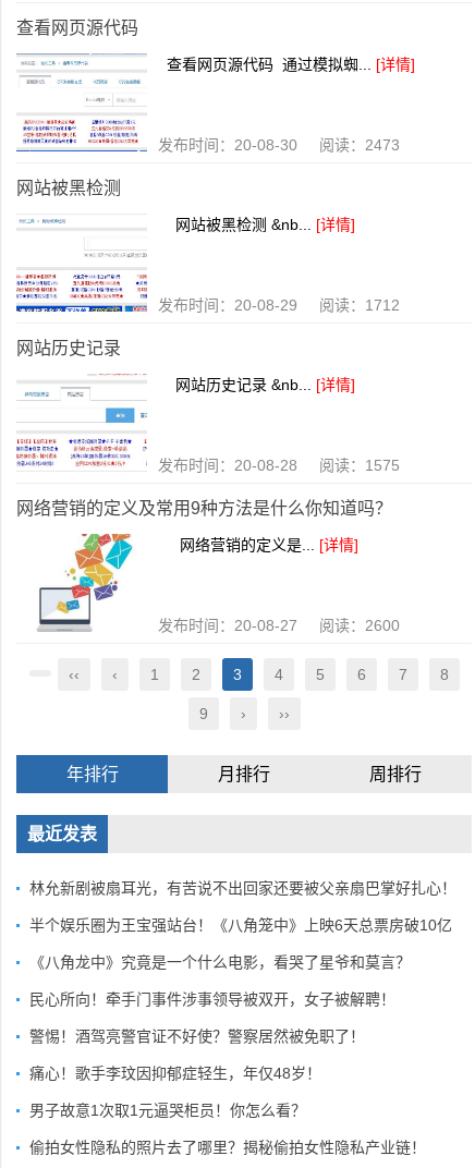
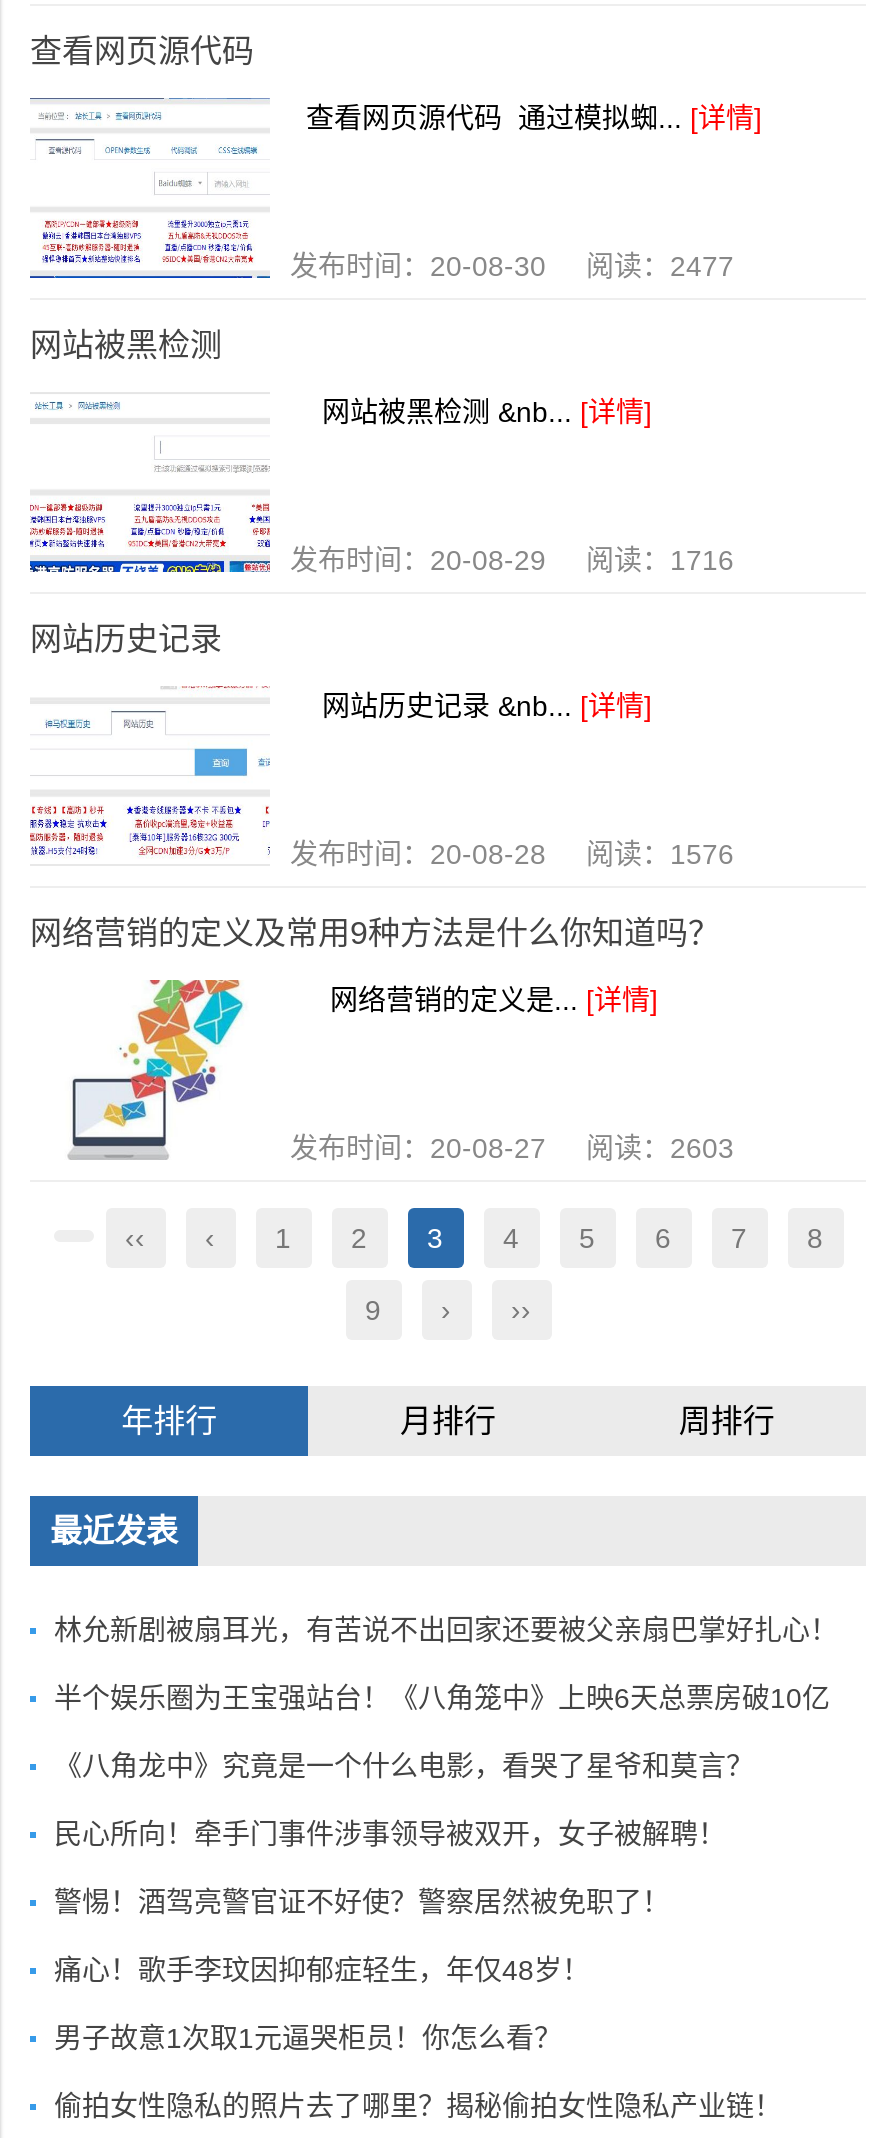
- 发布时间：20-08-30 阅读：2473
+ 发布时间：20-08-30 阅读：2477

- 发布时间：20-08-29 阅读：1712
+ 发布时间：20-08-29 阅读：1716

- 发布时间：20-08-28 阅读：1575
+ 发布时间：20-08-28 阅读：1576

- 发布时间：20-08-27 阅读：2600
+ 发布时间：20-08-27 阅读：2603
